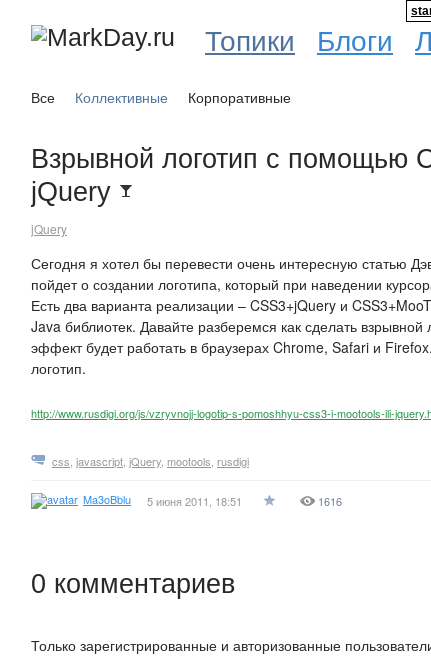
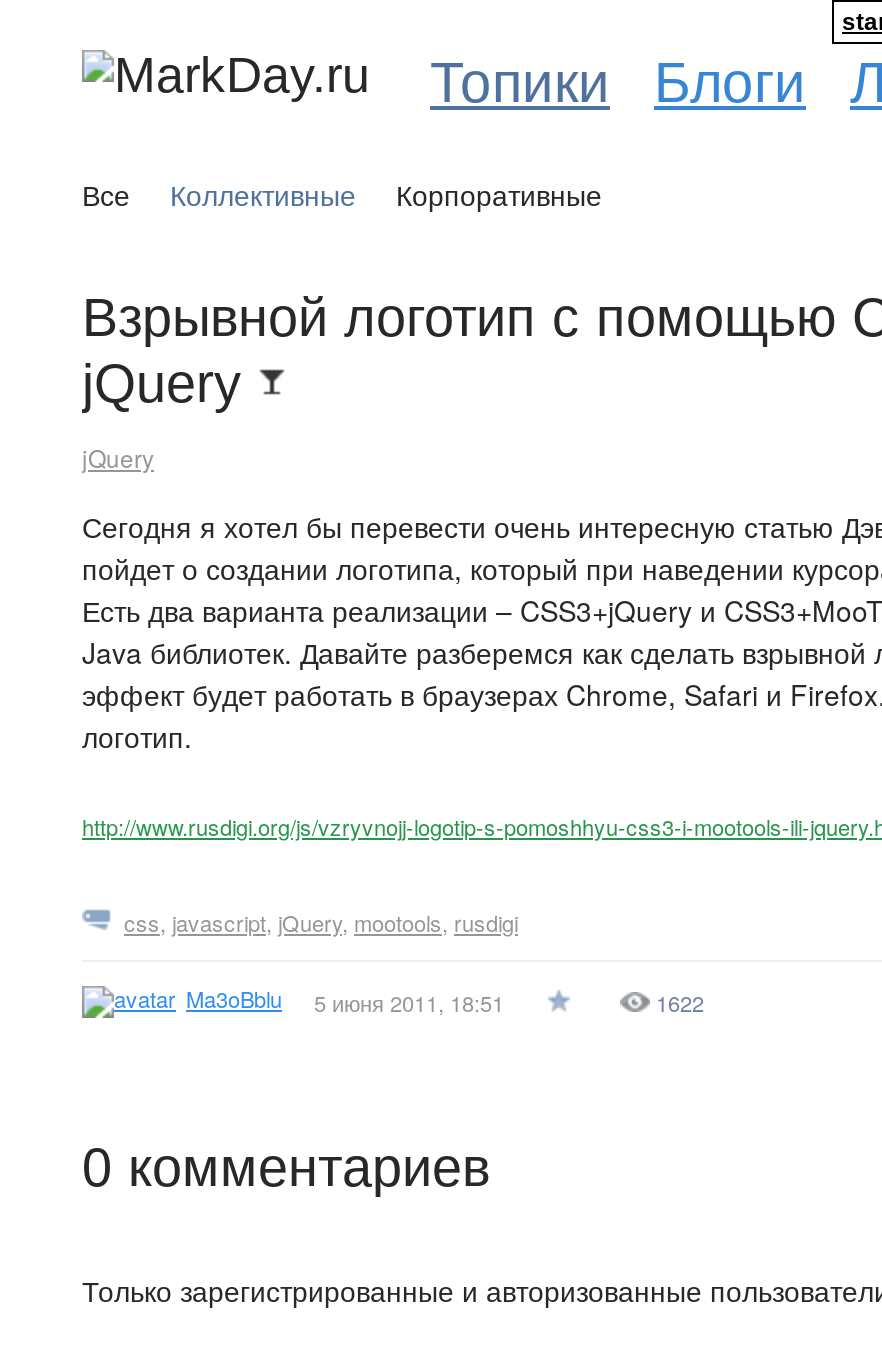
- 1616
+ 1622
